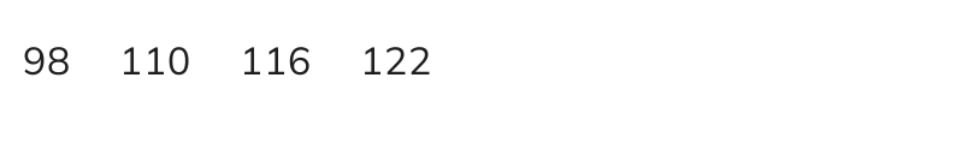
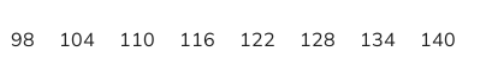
+ 104

+ 128
+ 134
+ 140
